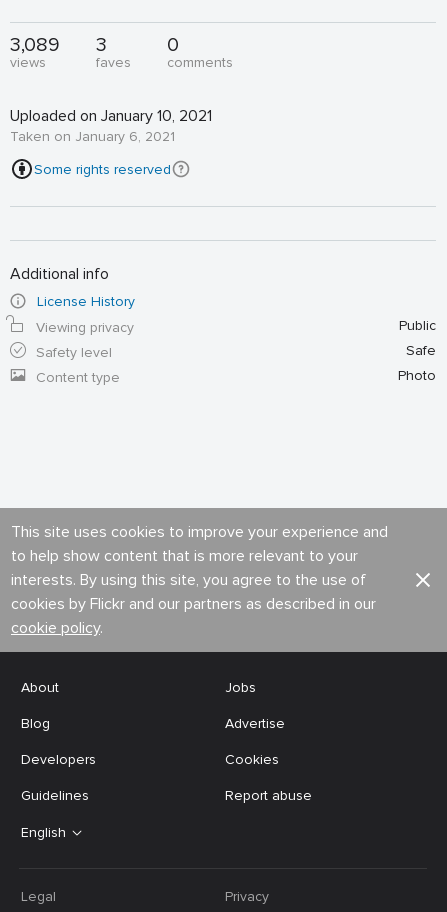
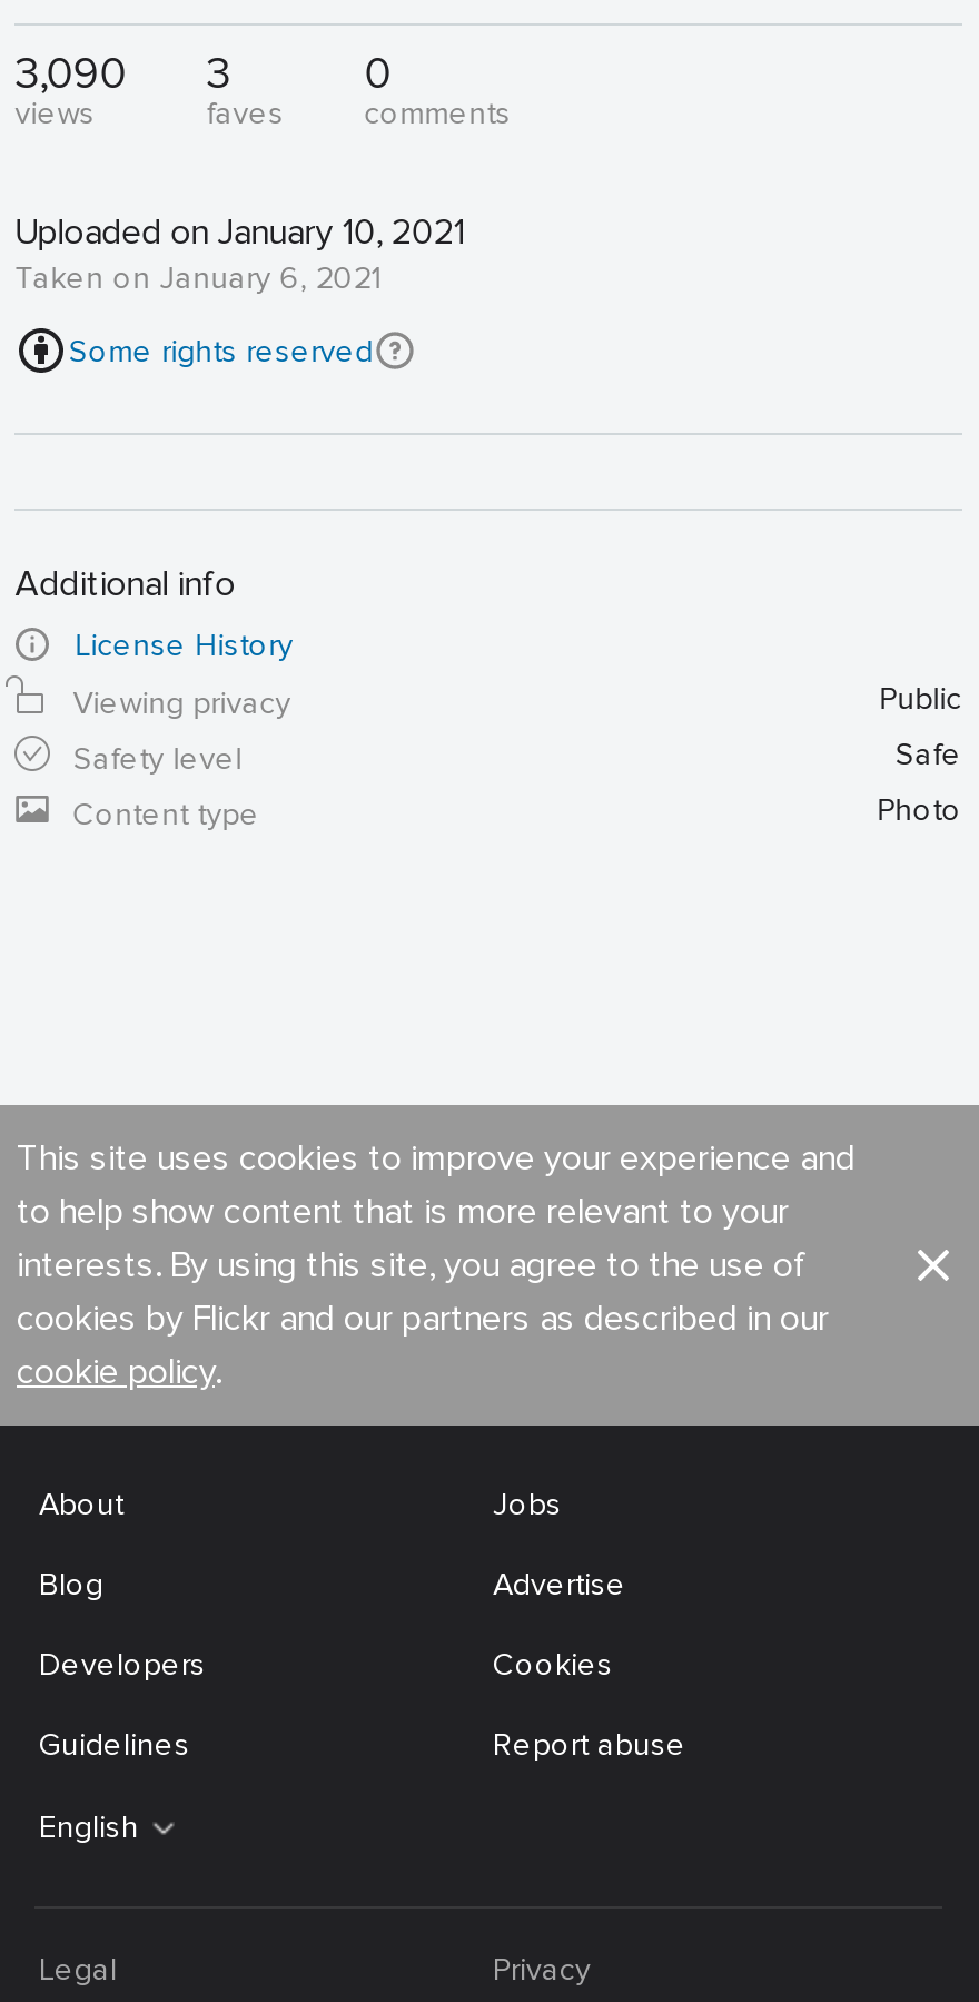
- 3,089 3
+ 3,090 3
